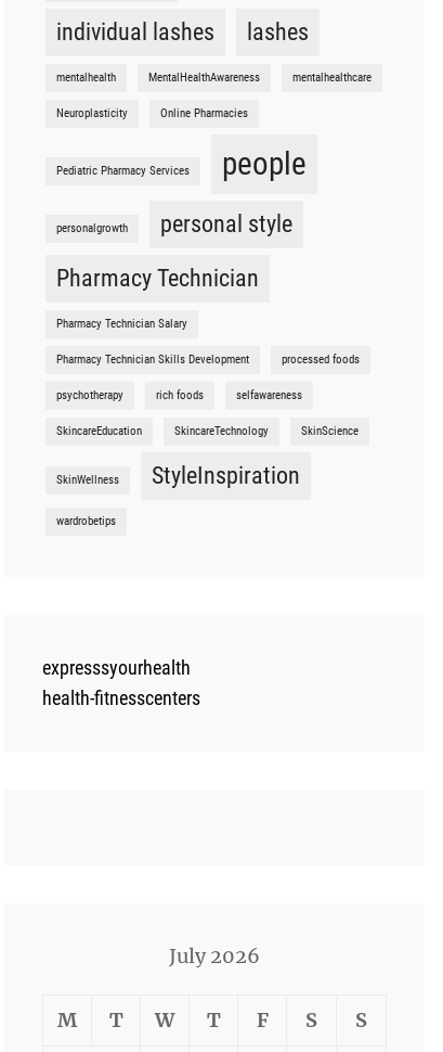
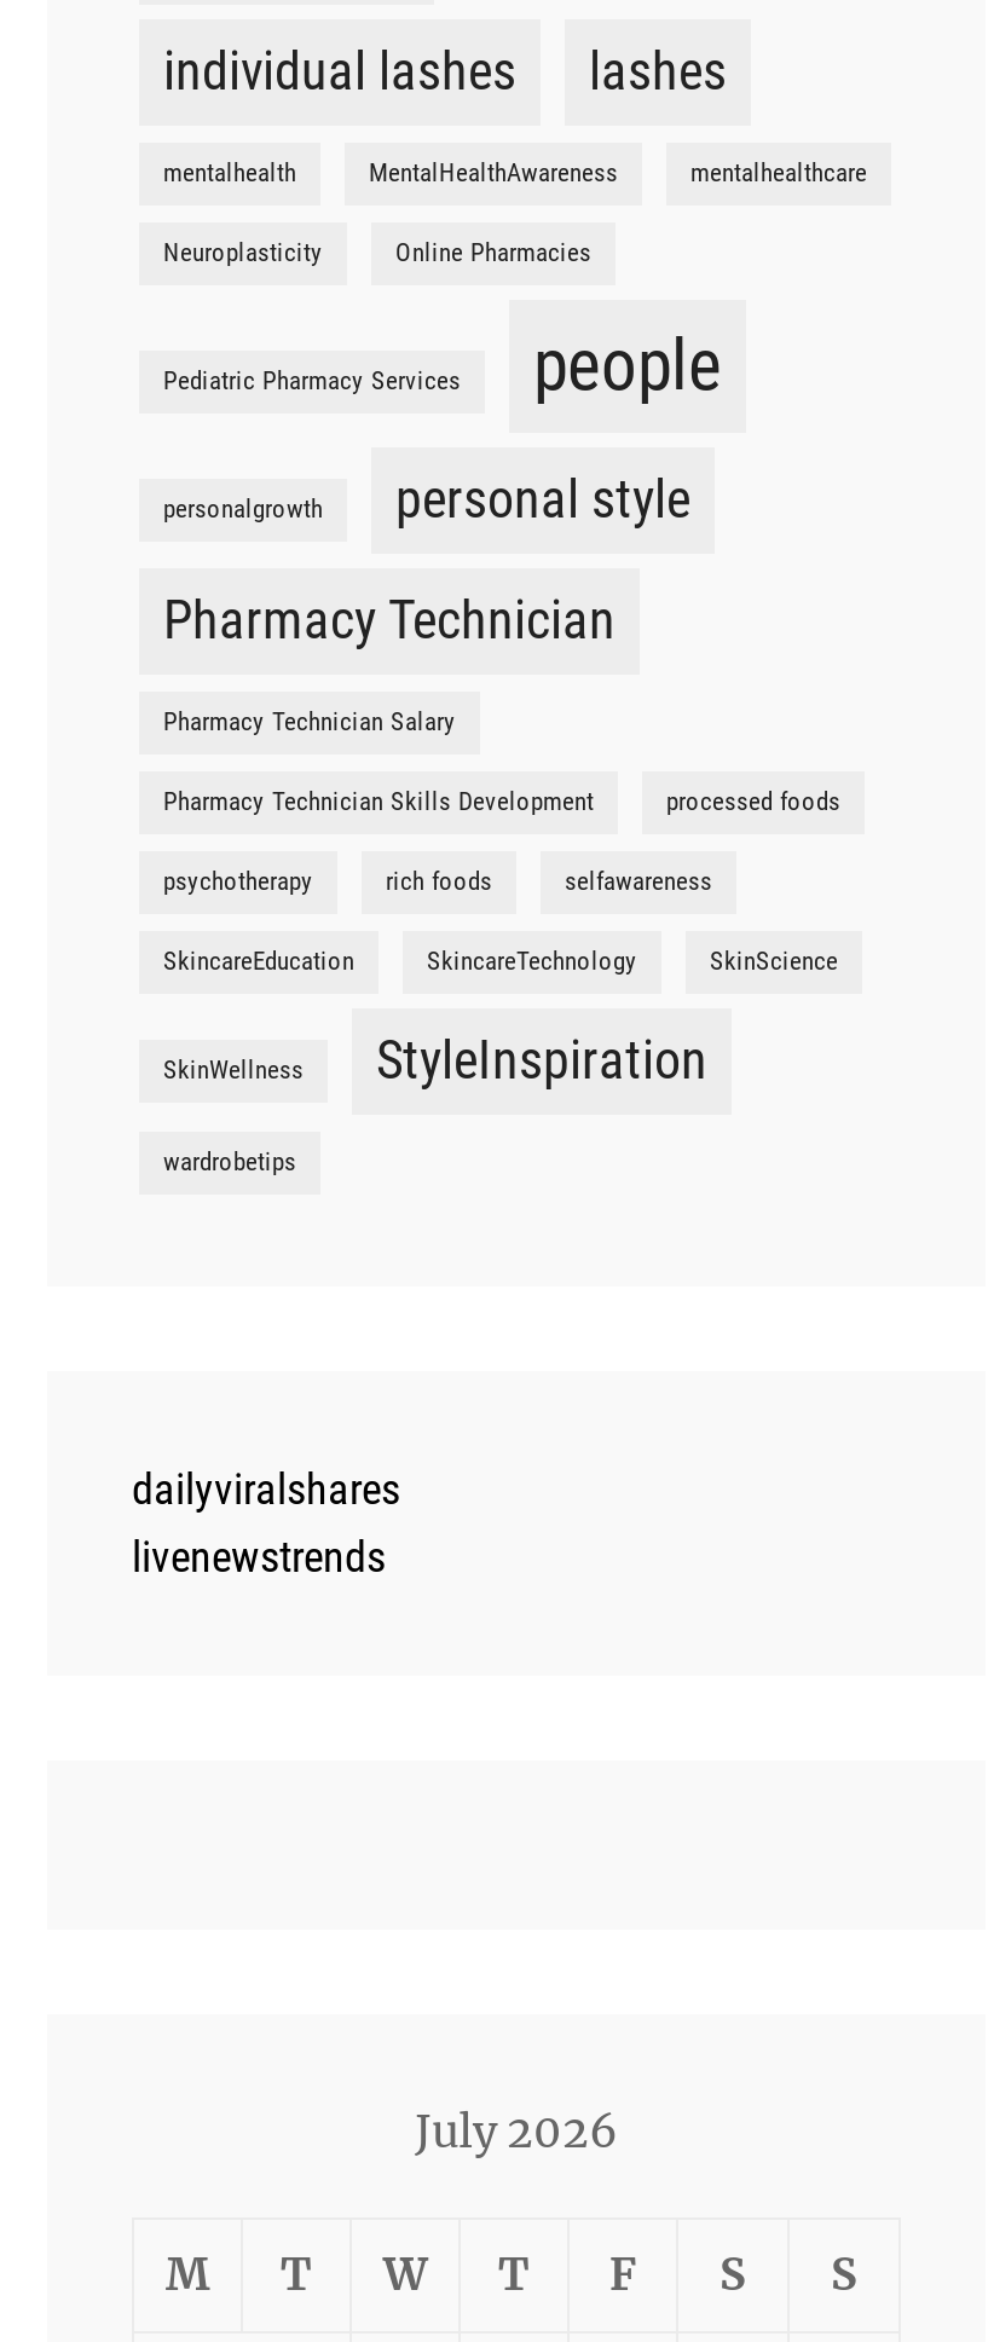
- expresssyourhealth
- health-fitnesscenters
+ dailyviralshares
+ livenewstrends
